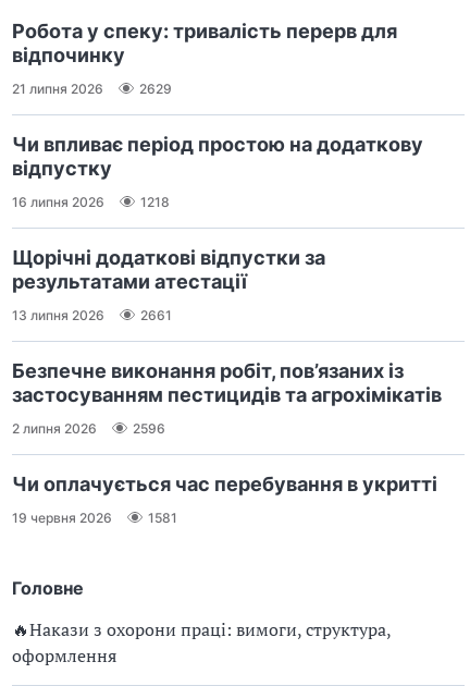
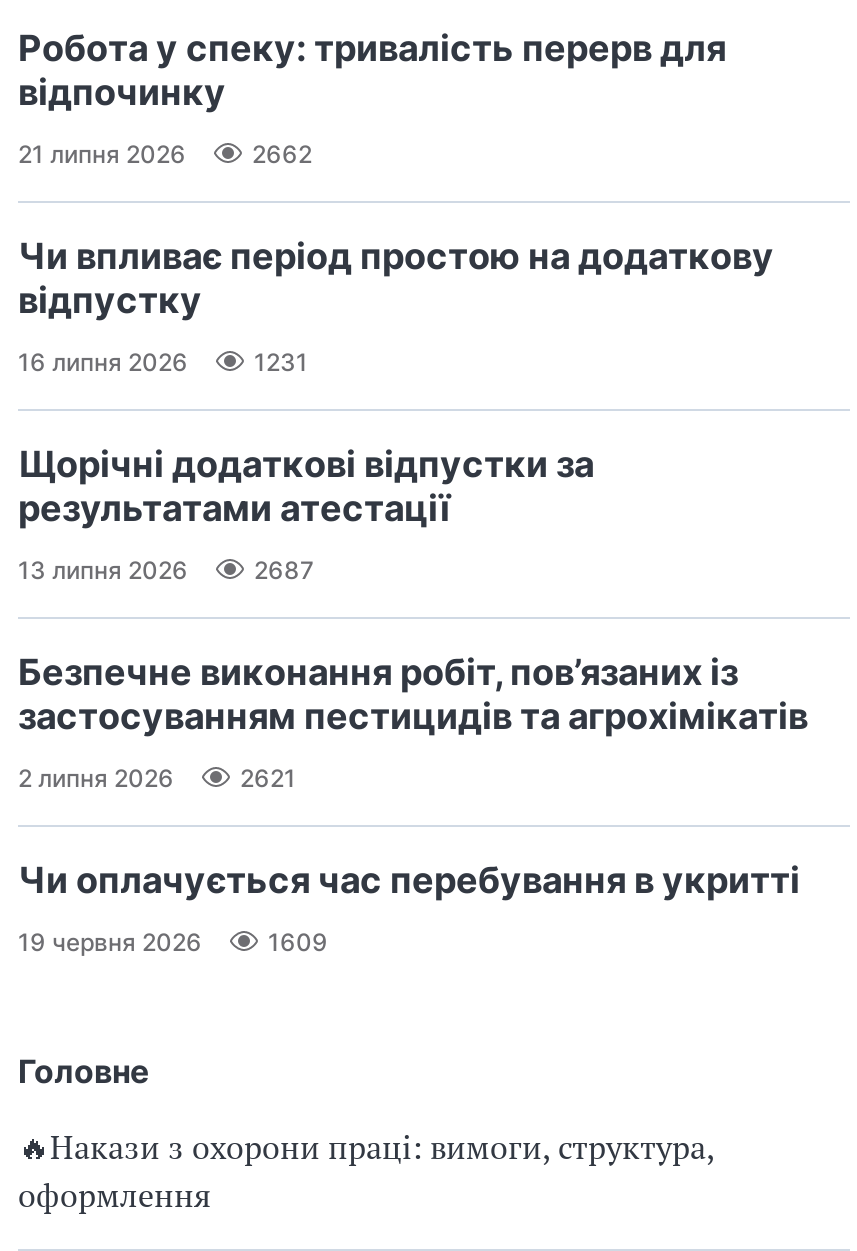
- 2629
+ 2662

- 1218
+ 1231

- 2661
+ 2687

- 2596
+ 2621

- 1581
+ 1609
